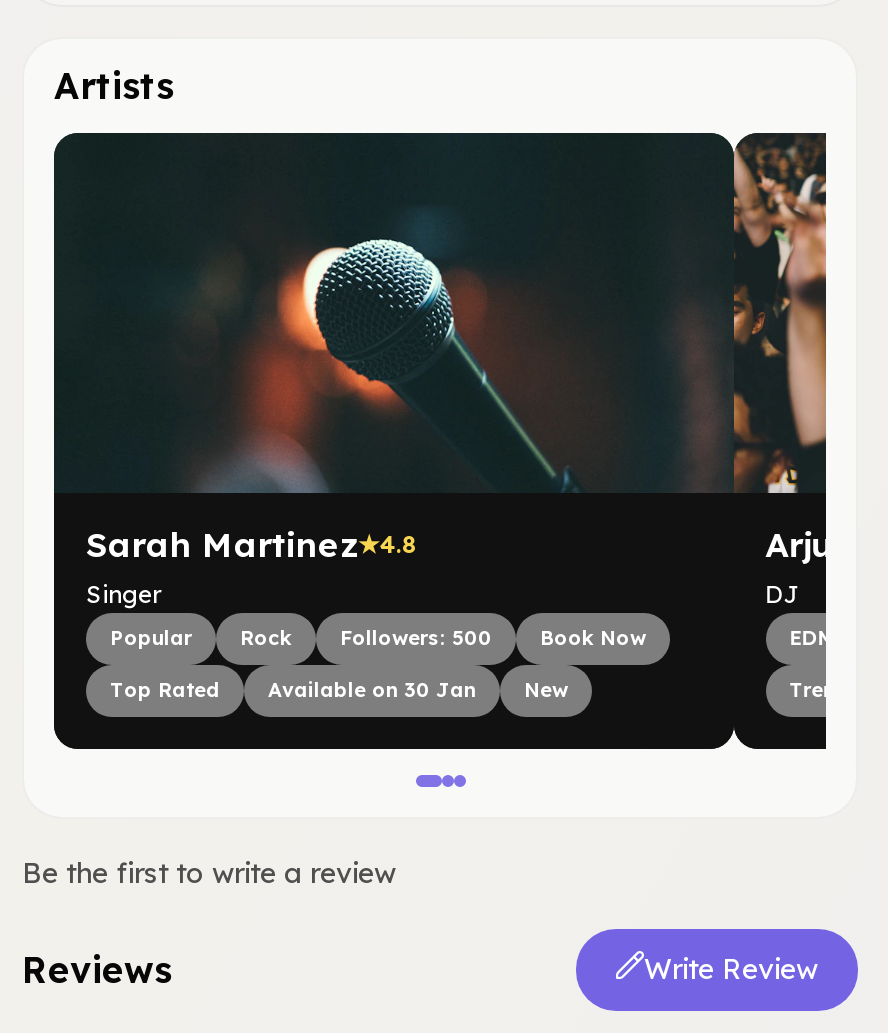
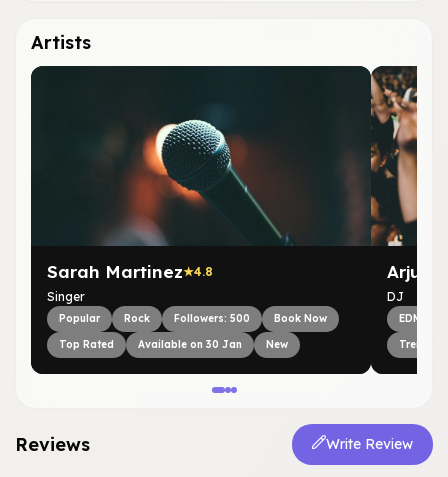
- Be the first to write a review
